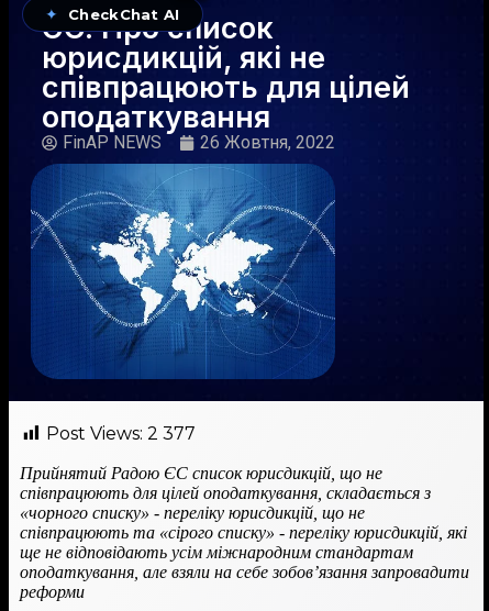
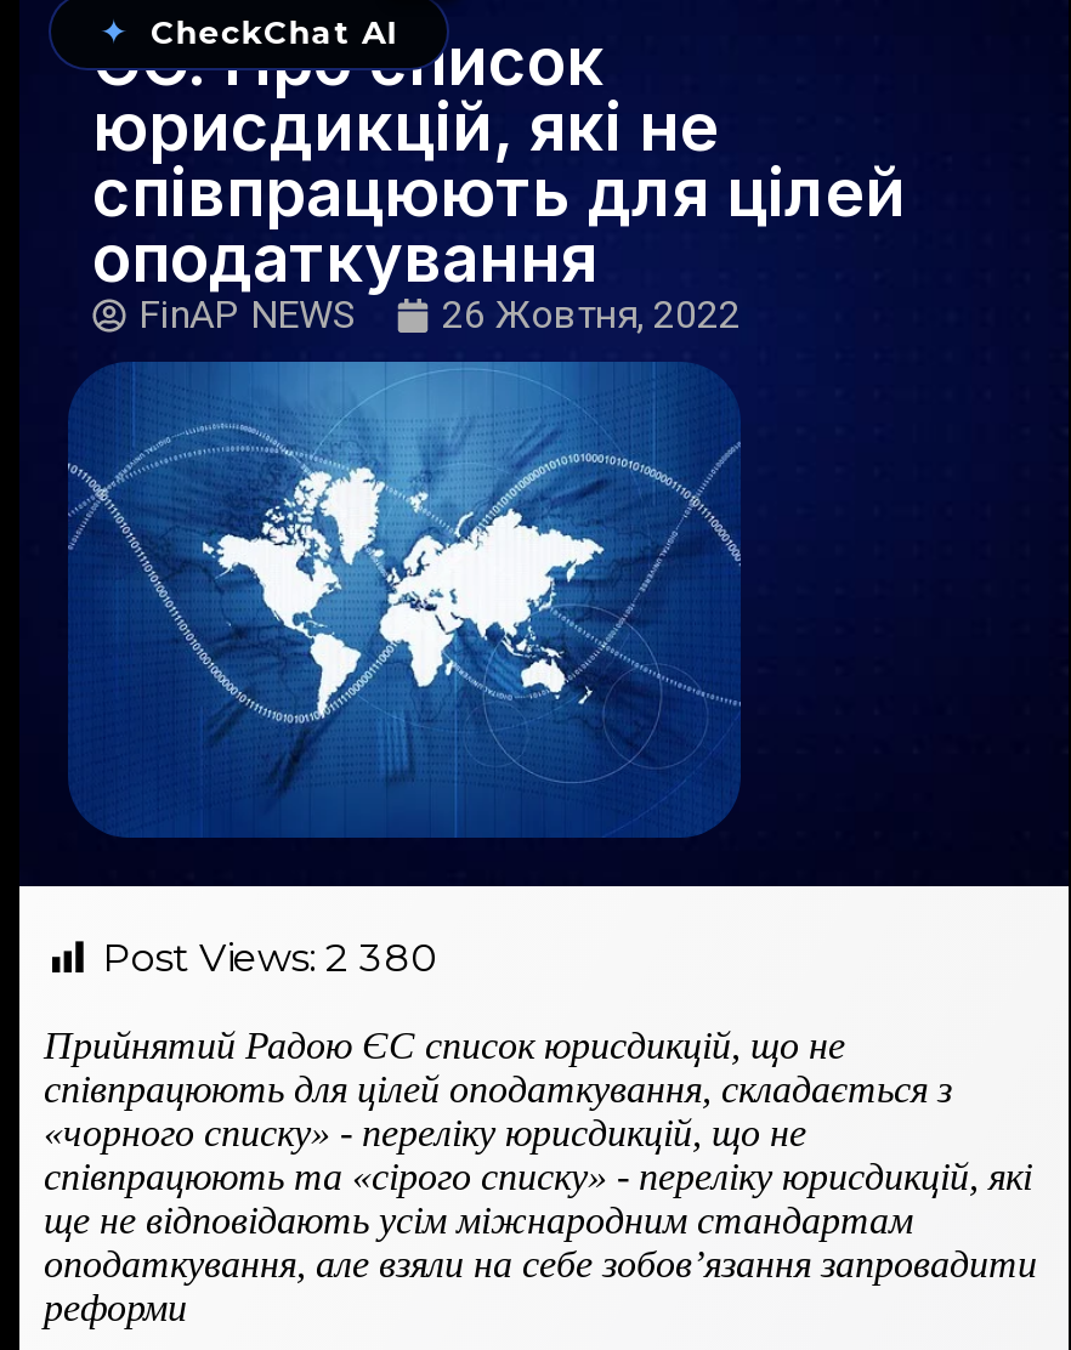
- Post Views: 2 377
+ Post Views: 2 380
